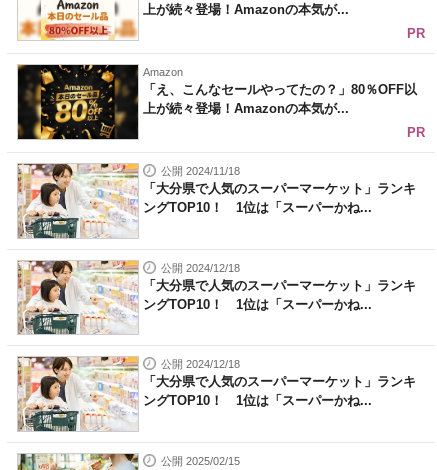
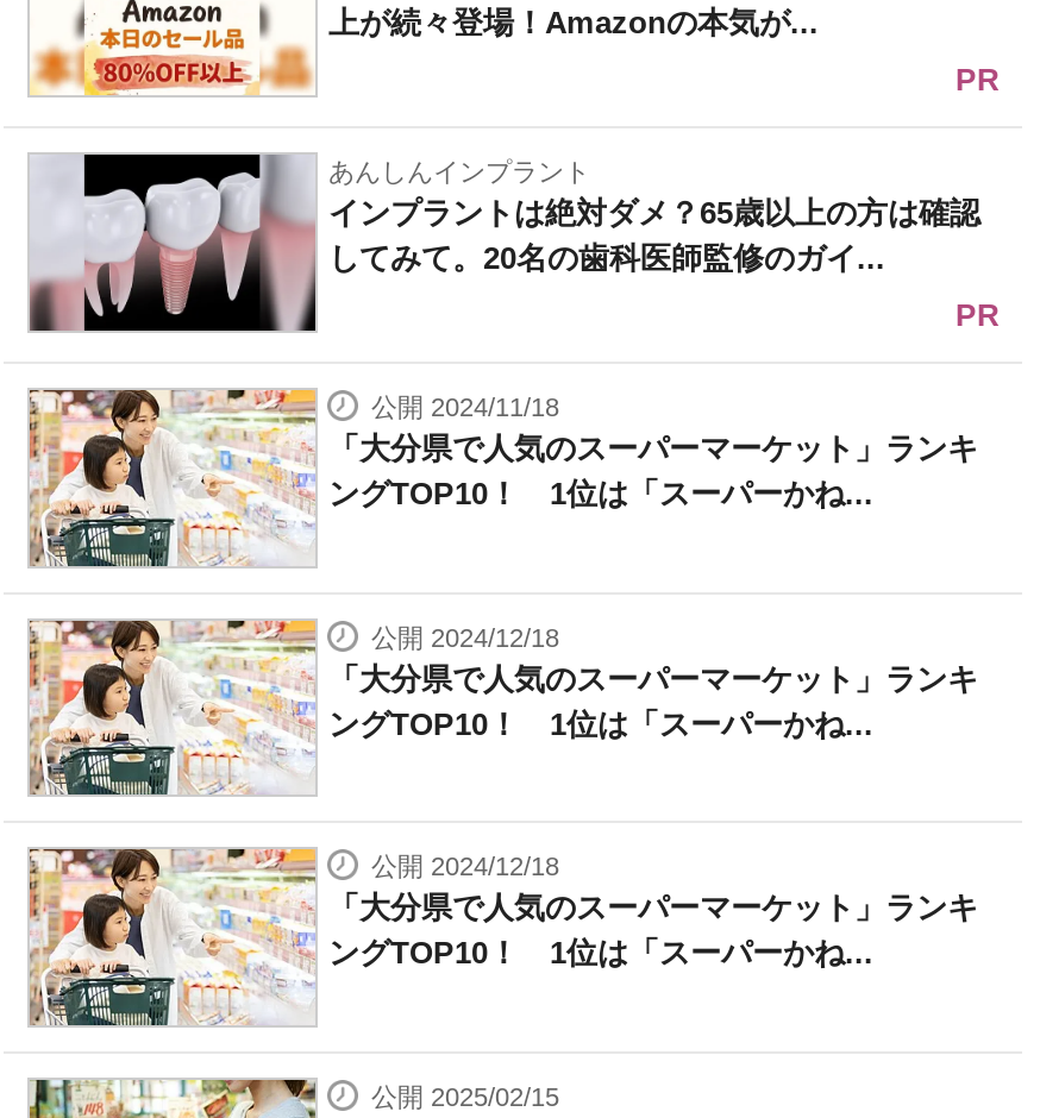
- [image]
- Amazon
- 「え、こんなセールやってたの？」80％OFF以
- 上が続々登場！Amazonの本気が...
+ [image]
+ あんしんインプラント
+ インプラントは絶対ダメ？65歳以上の方は確認
+ してみて。20名の歯科医師監修のガイ...
